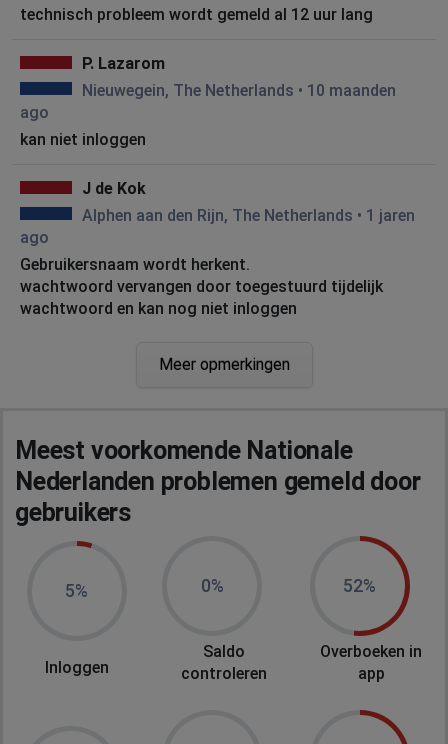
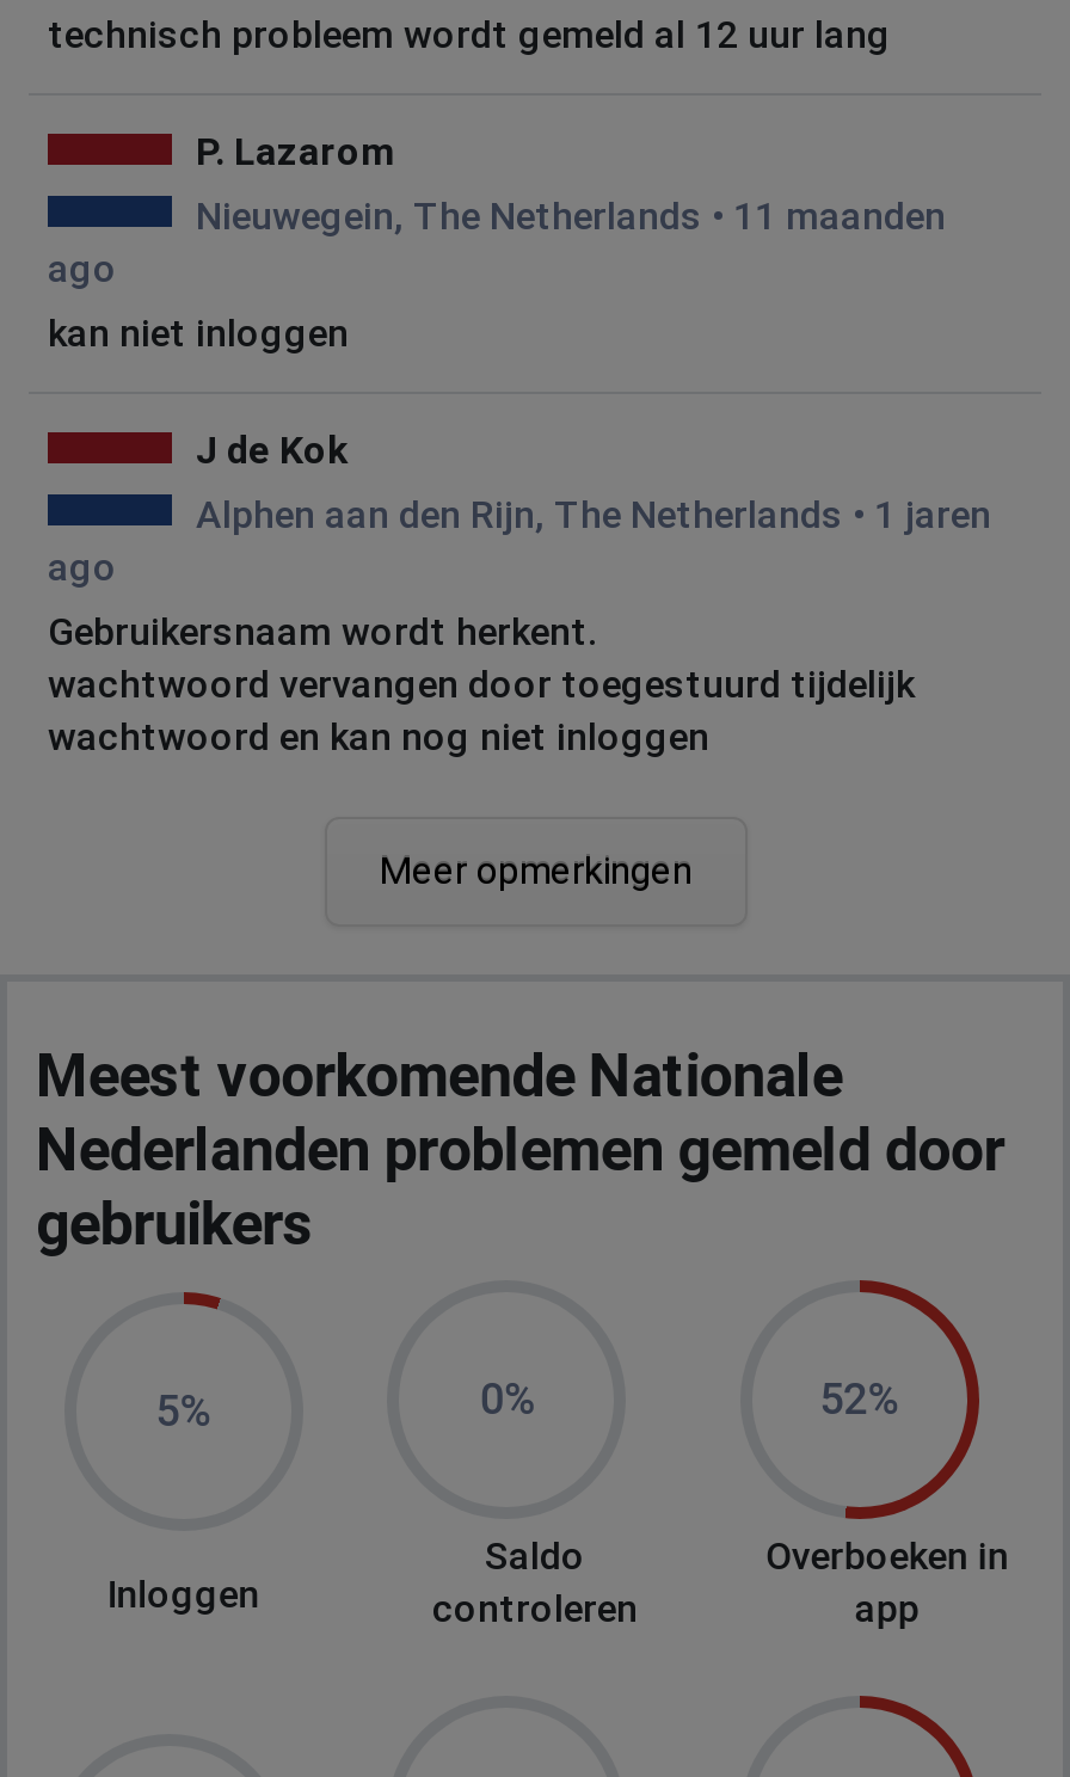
- Nieuwegein, The Netherlands • 10 maanden
+ Nieuwegein, The Netherlands • 11 maanden
